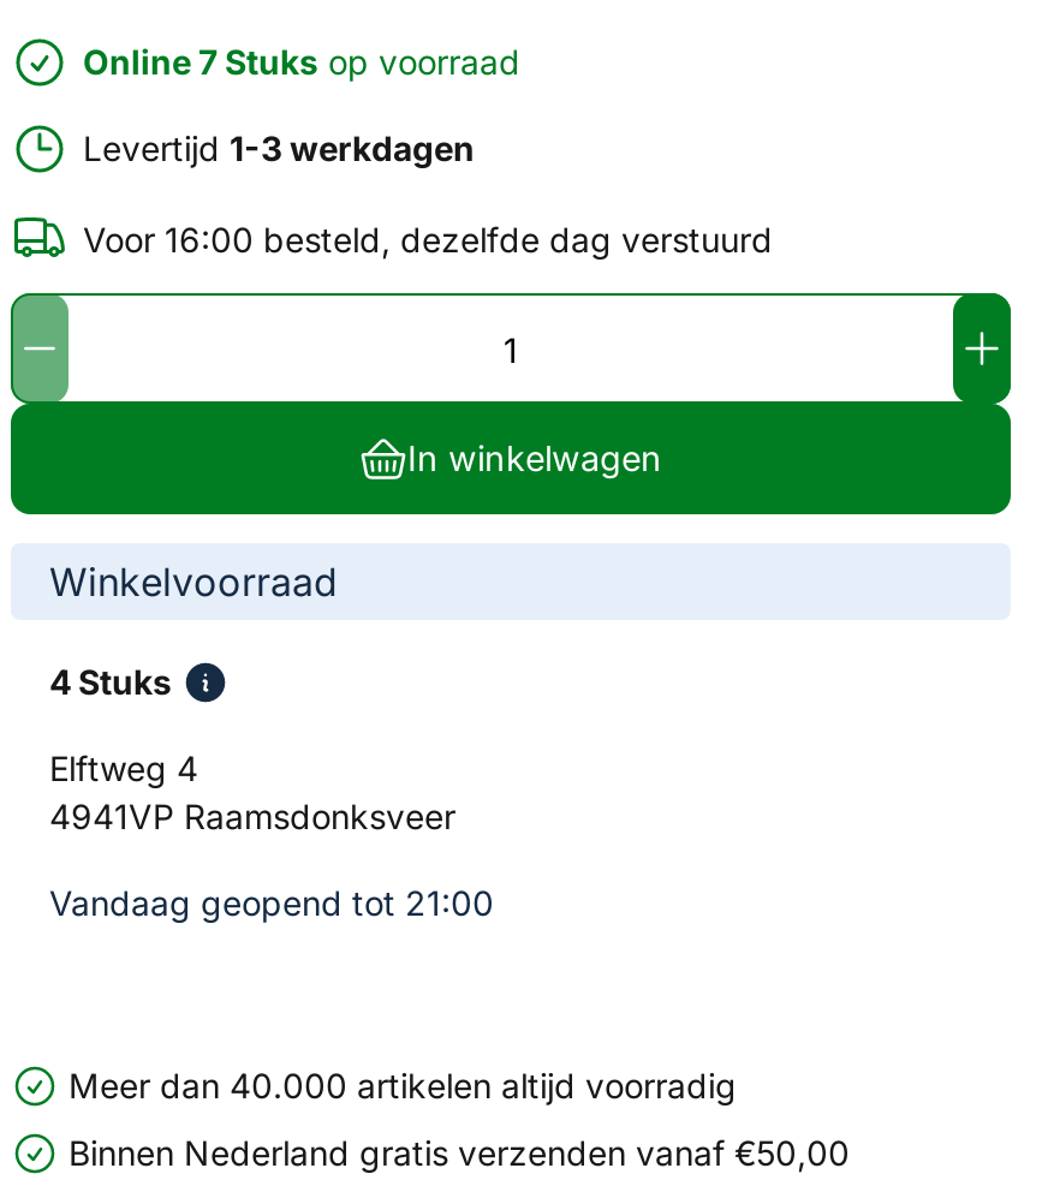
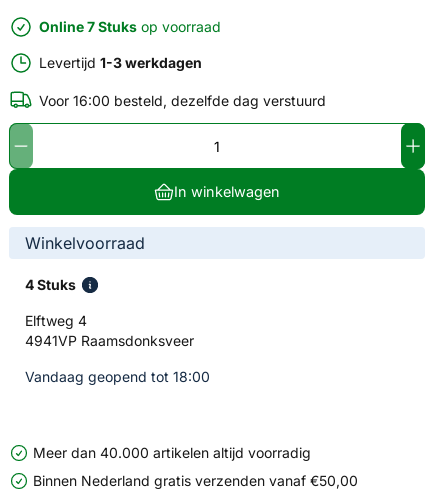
- Vandaag geopend tot 21:00
+ Vandaag geopend tot 18:00
